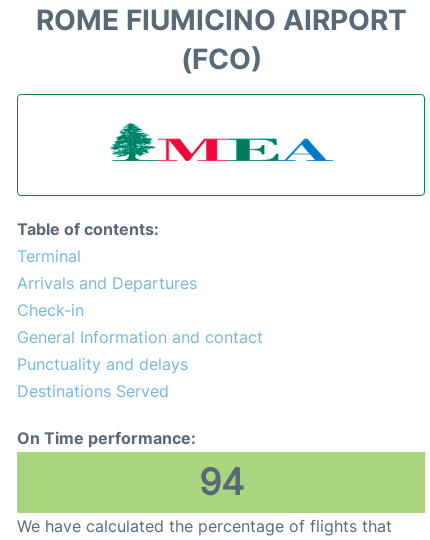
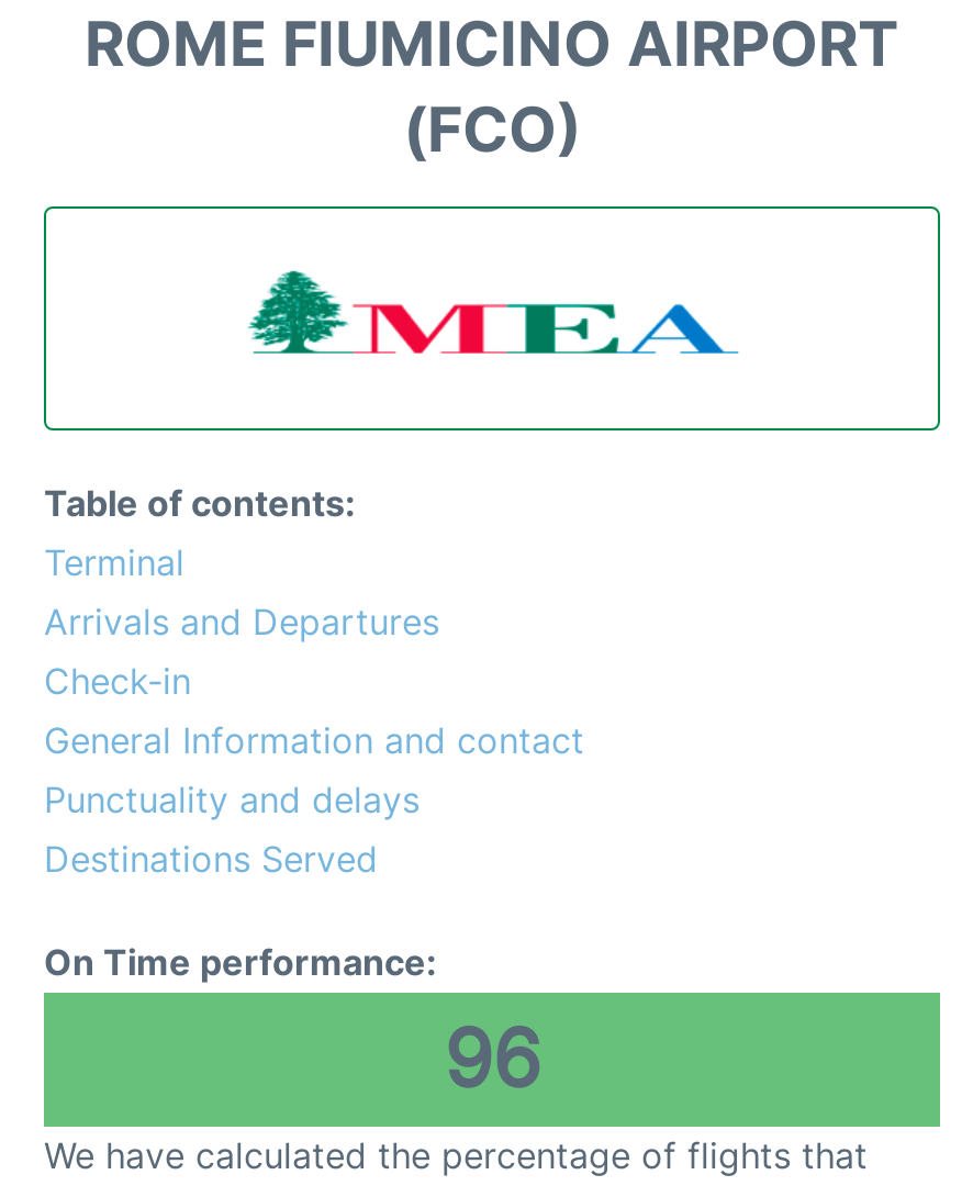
- 94
+ 96
